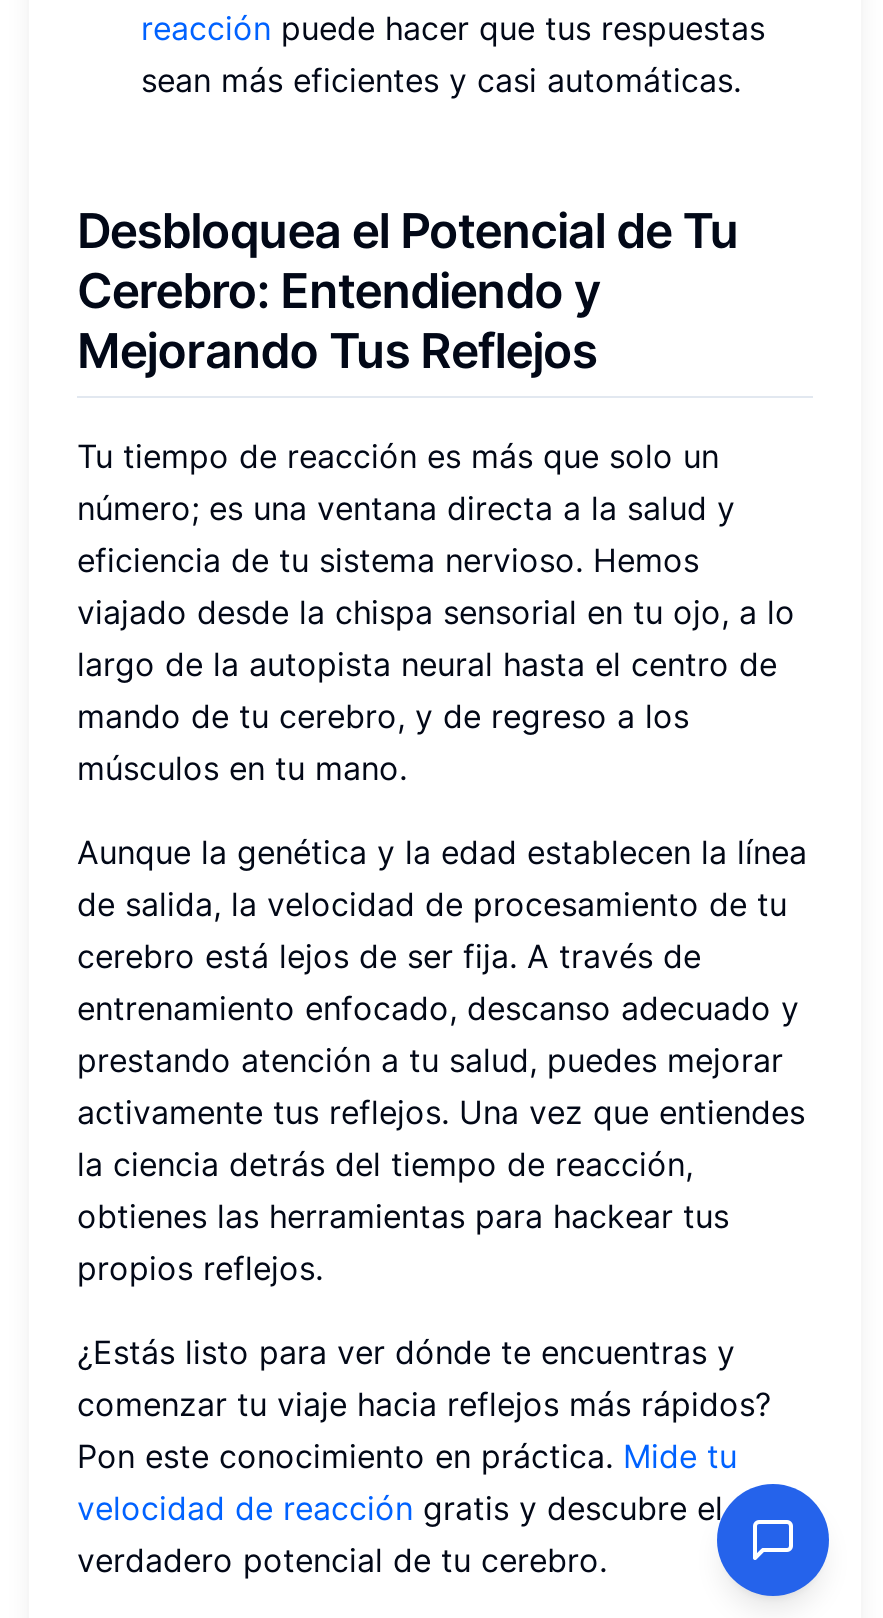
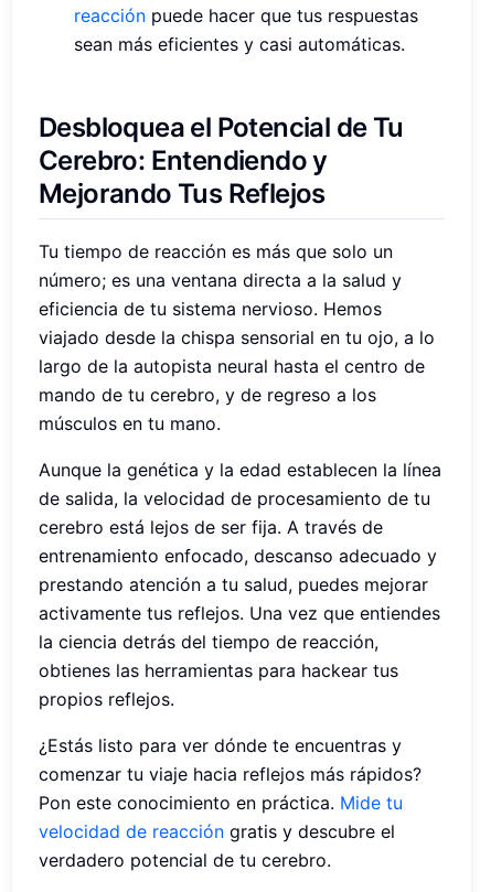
- [image]
